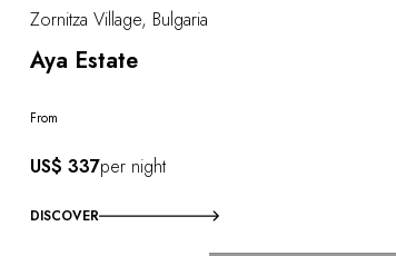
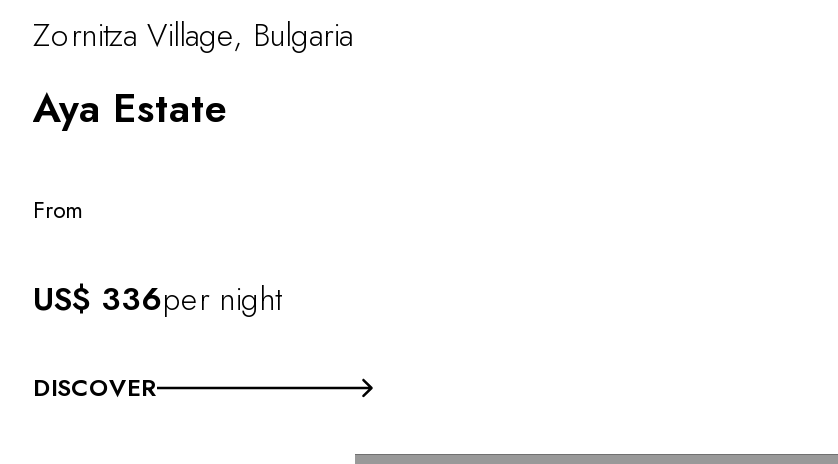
- US$ 337per night
+ US$ 336per night
